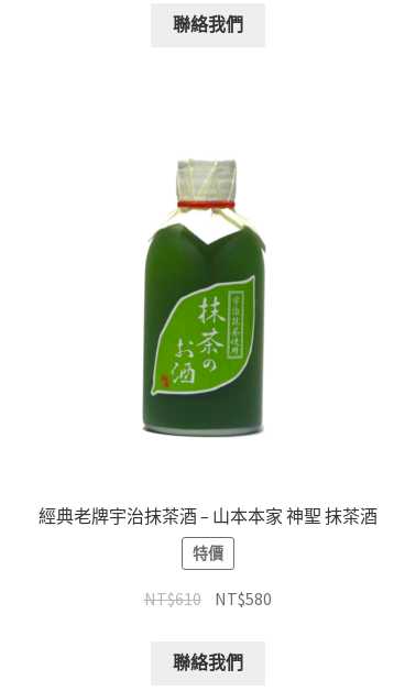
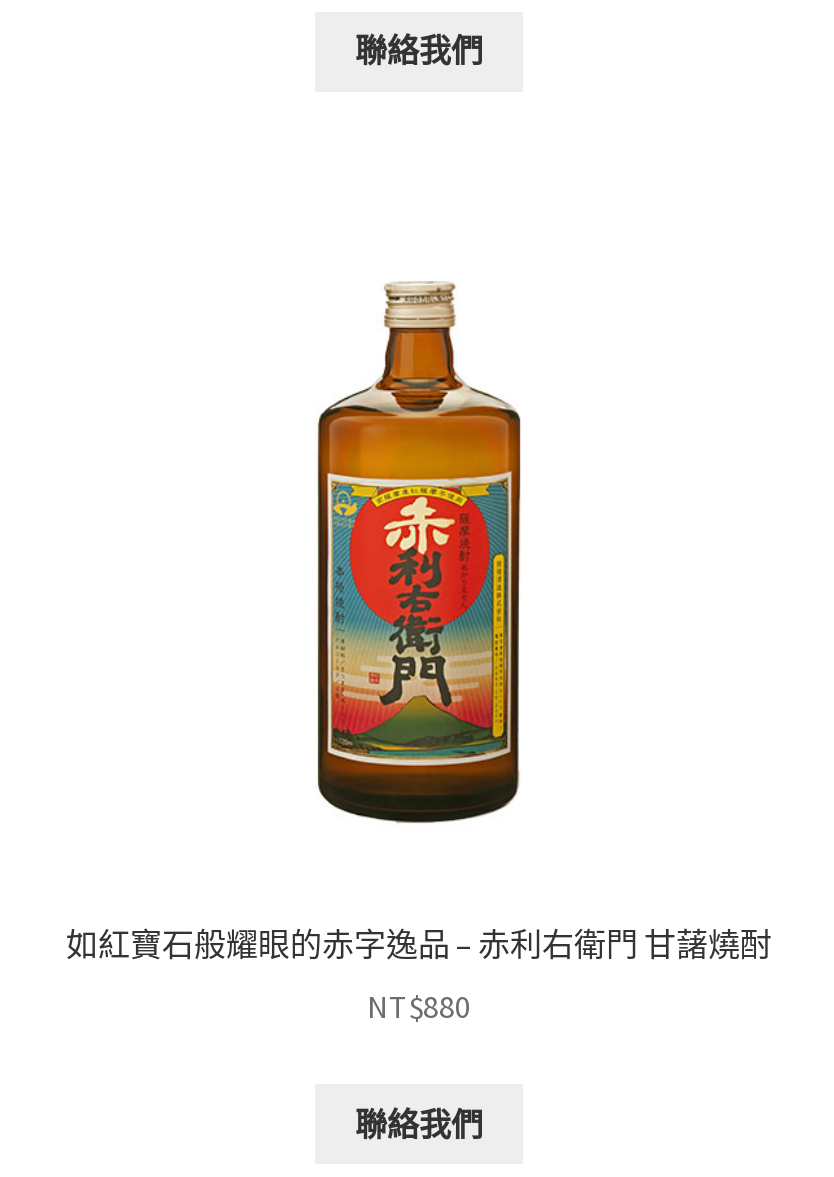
- [image]
+ [image]

- 經典老牌宇治抹茶酒 – 山本本家 神聖 抹茶酒
- 特價
- NT$610
- NT$580
+ 如紅寶石般耀眼的赤字逸品 – 赤利右衛門 甘藷燒酎
+ NT$880
